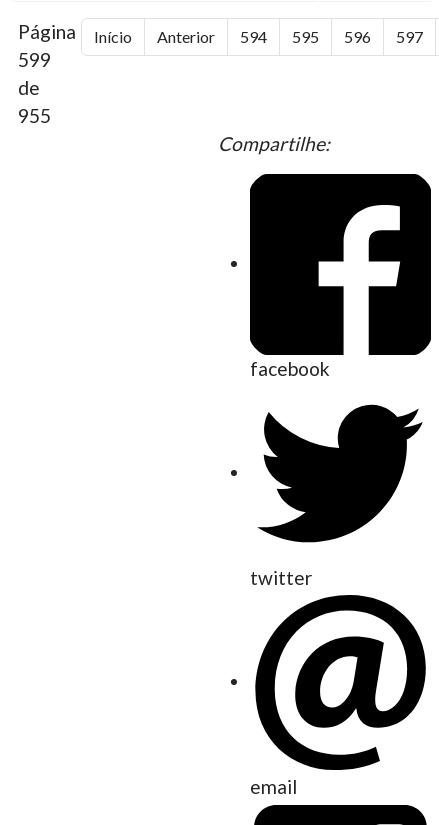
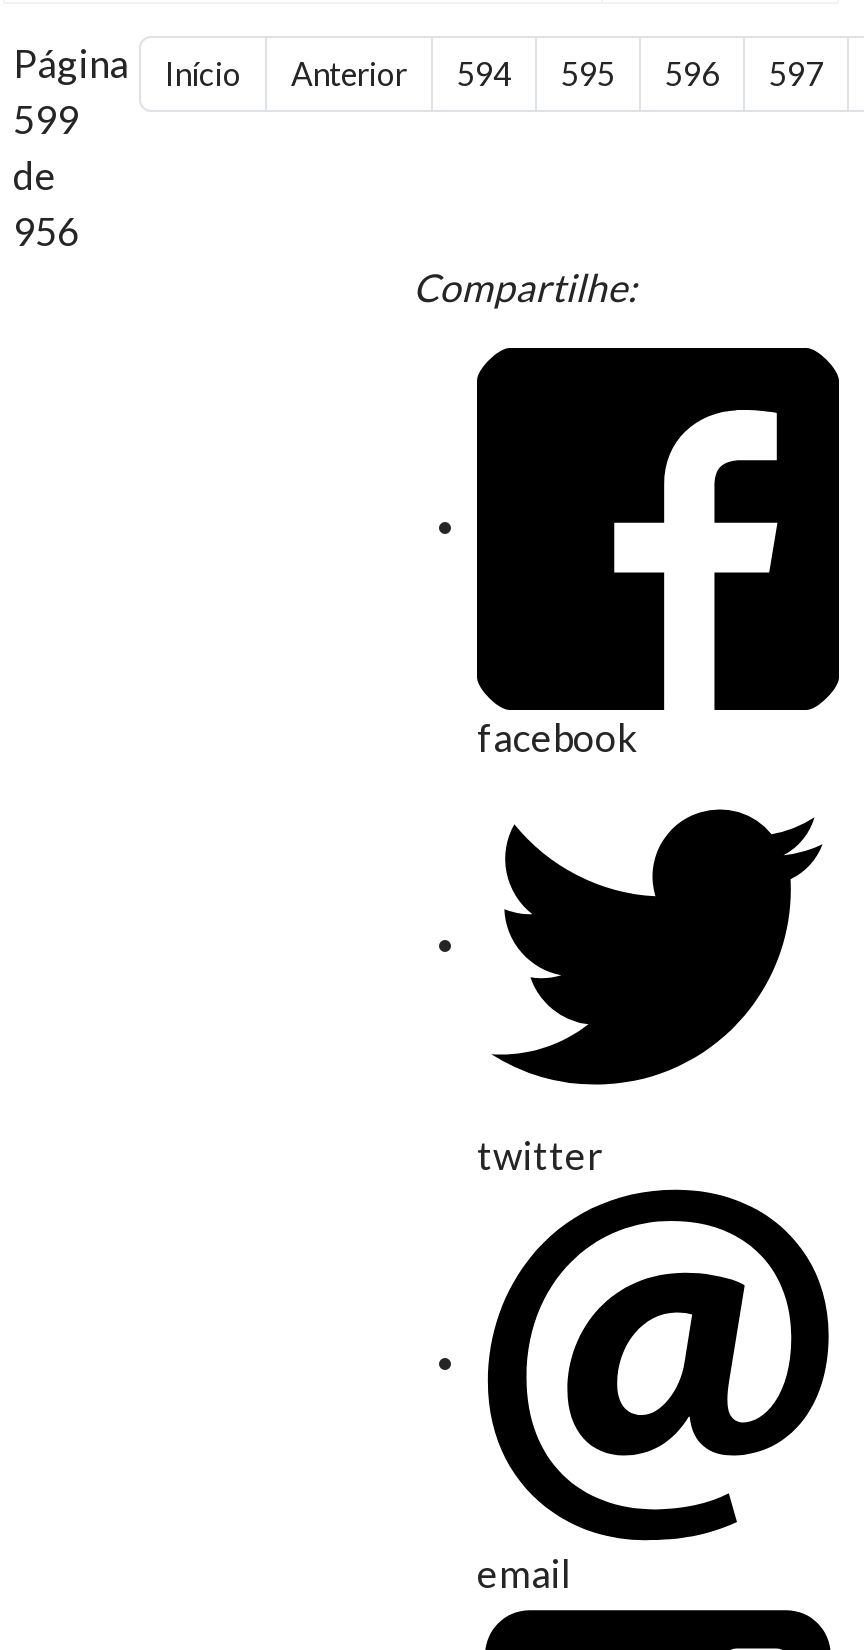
- 955
+ 956
